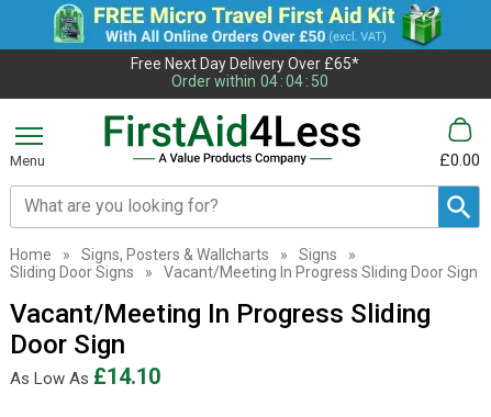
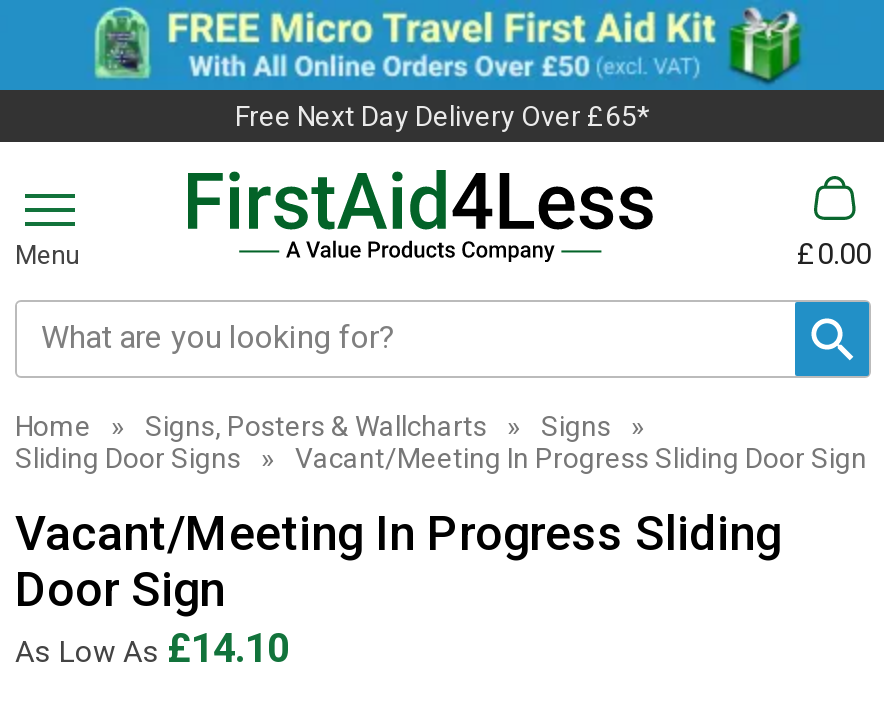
- Order within 04 : 04 : 50
